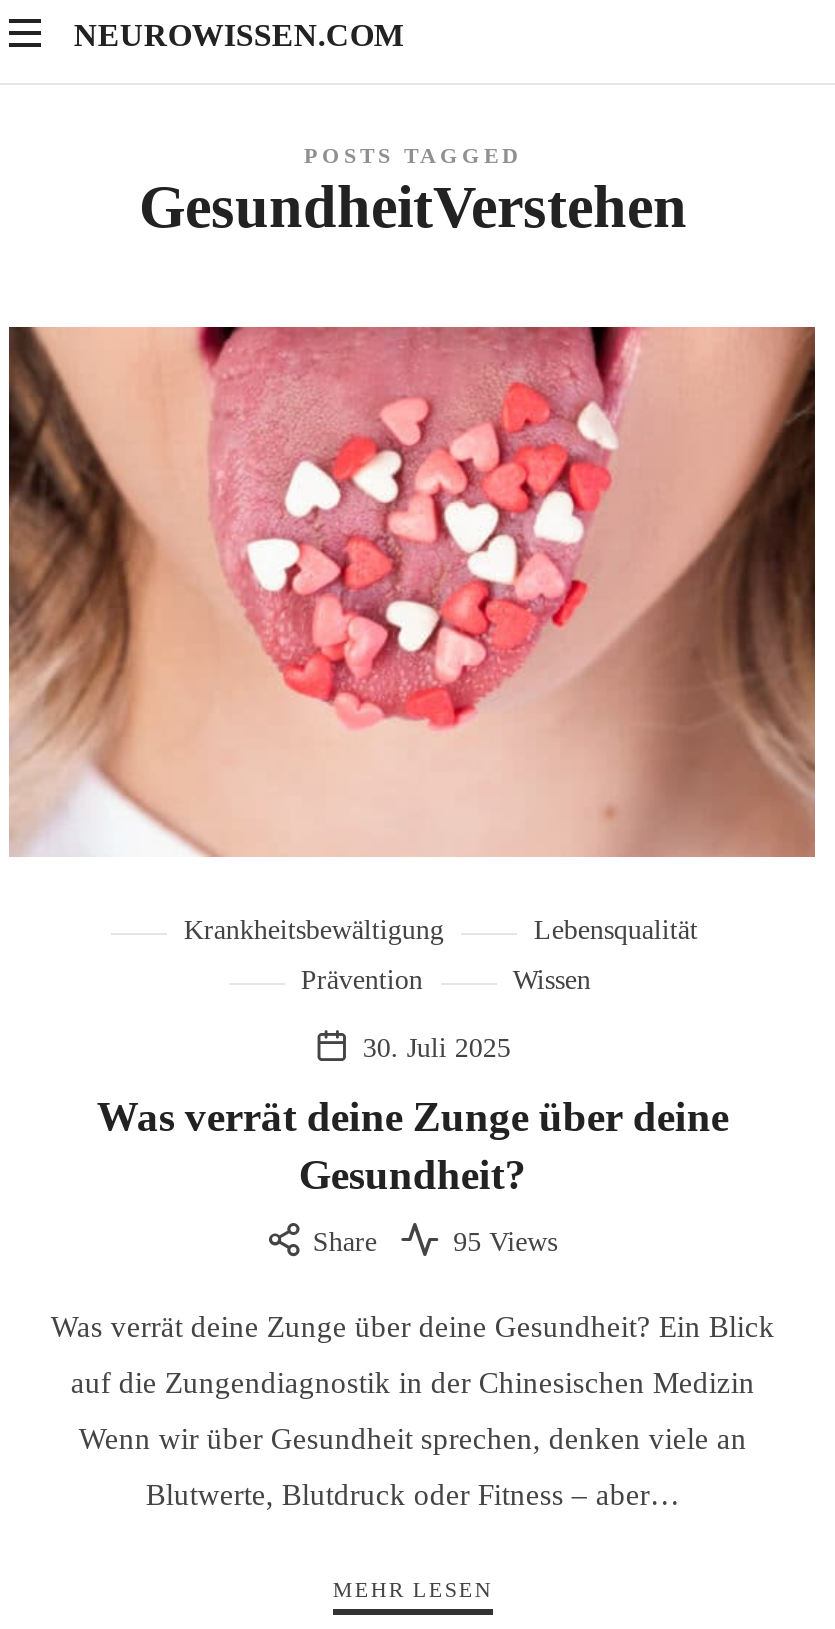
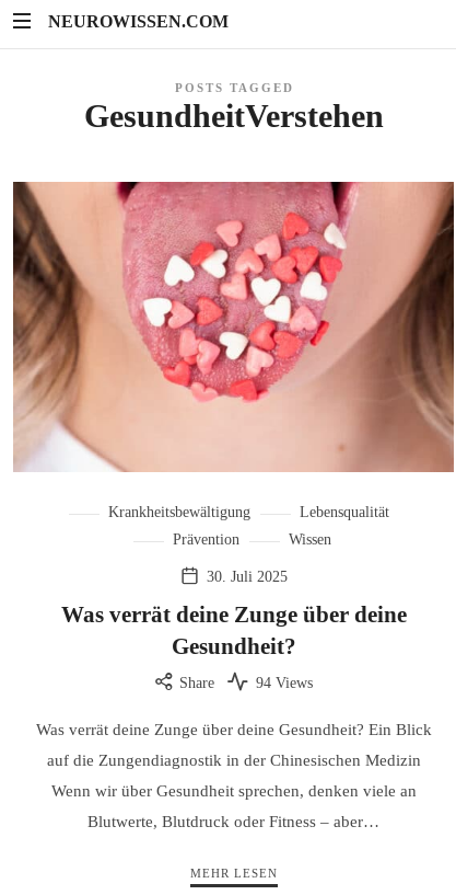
- 95 Views
+ 94 Views
